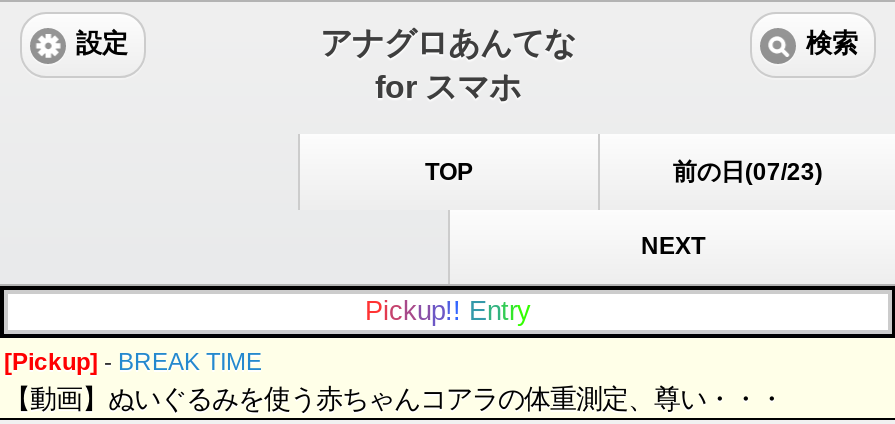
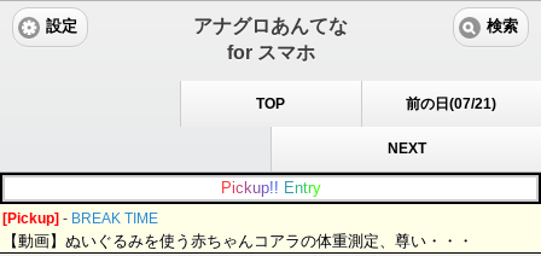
- 前の日(07/23)
+ 前の日(07/21)
